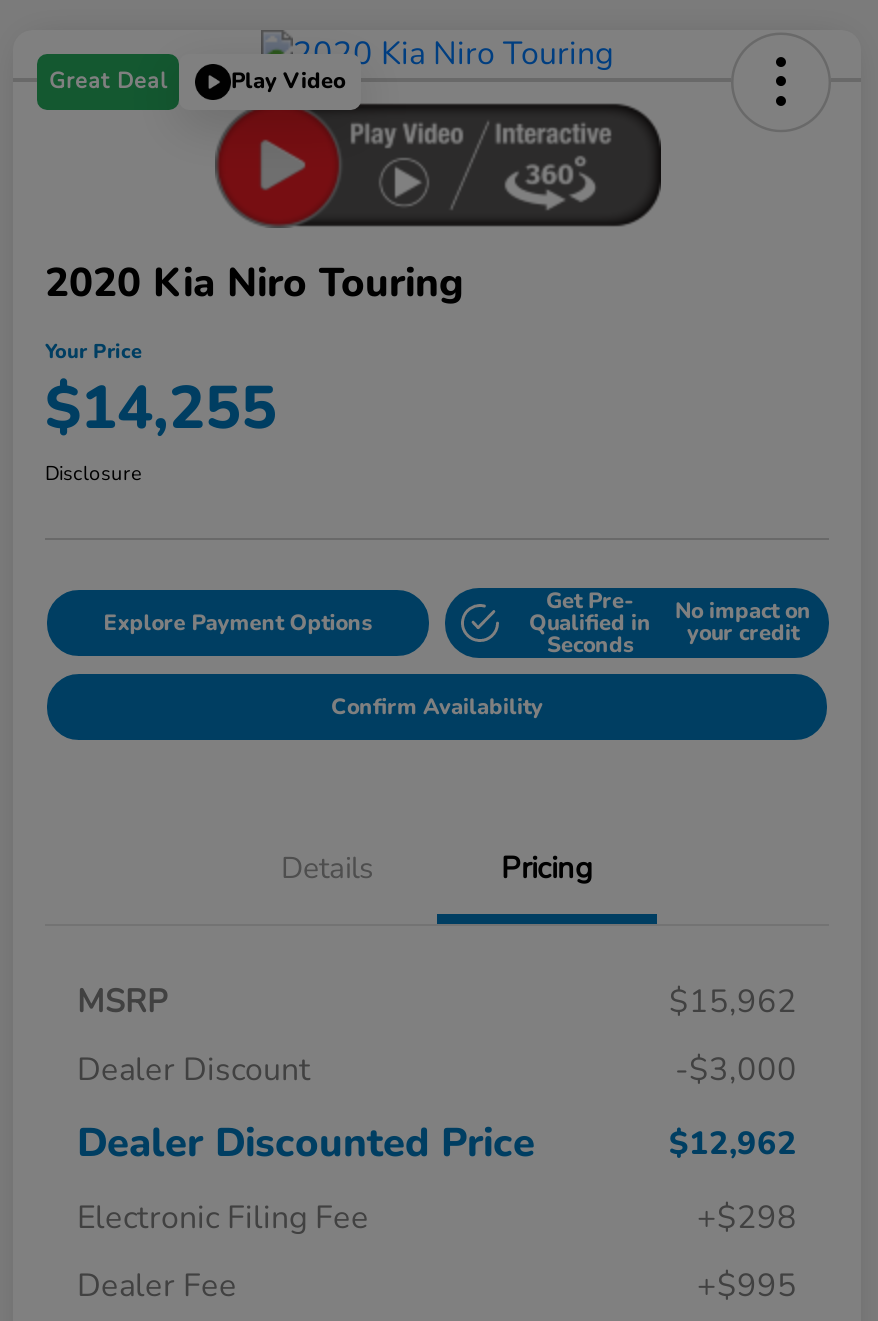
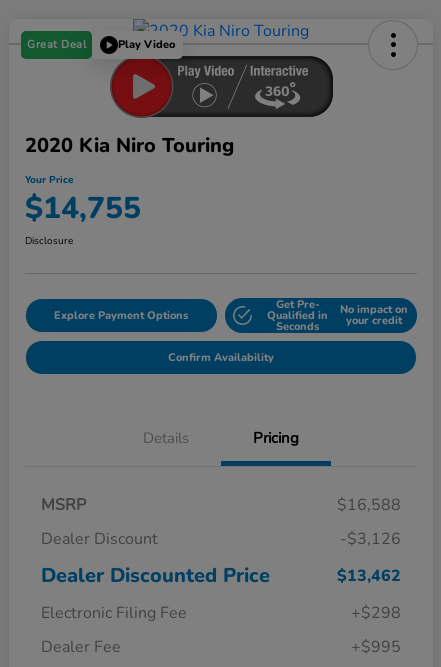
- $14,255
+ $14,755

- $15,962
+ $16,588

- -$3,000
+ -$3,126

- $12,962
+ $13,462
